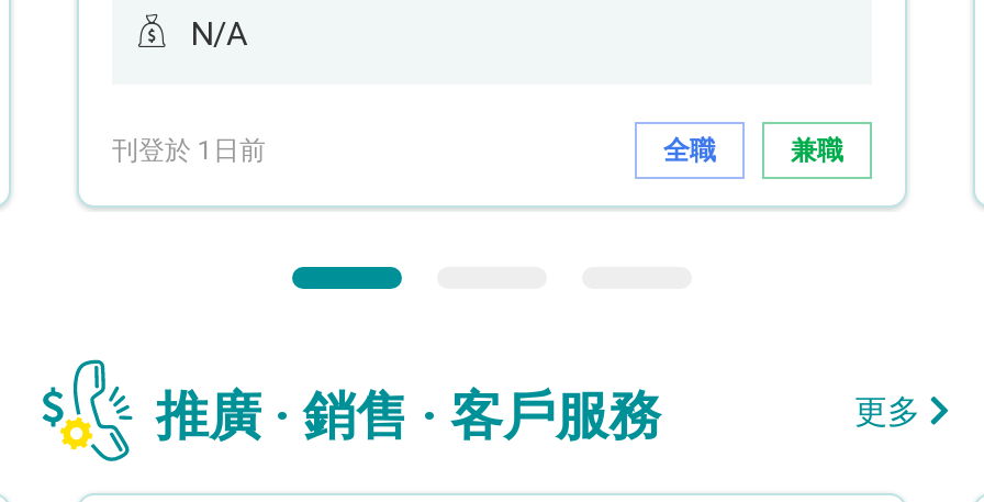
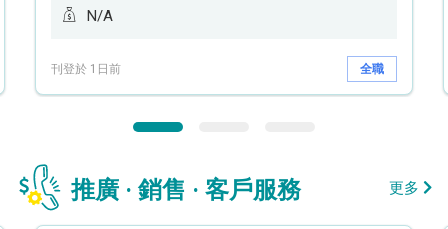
- 兼職
